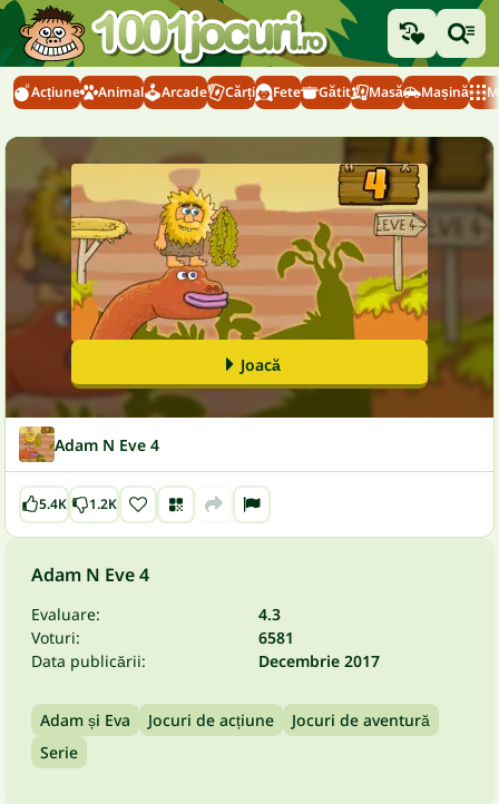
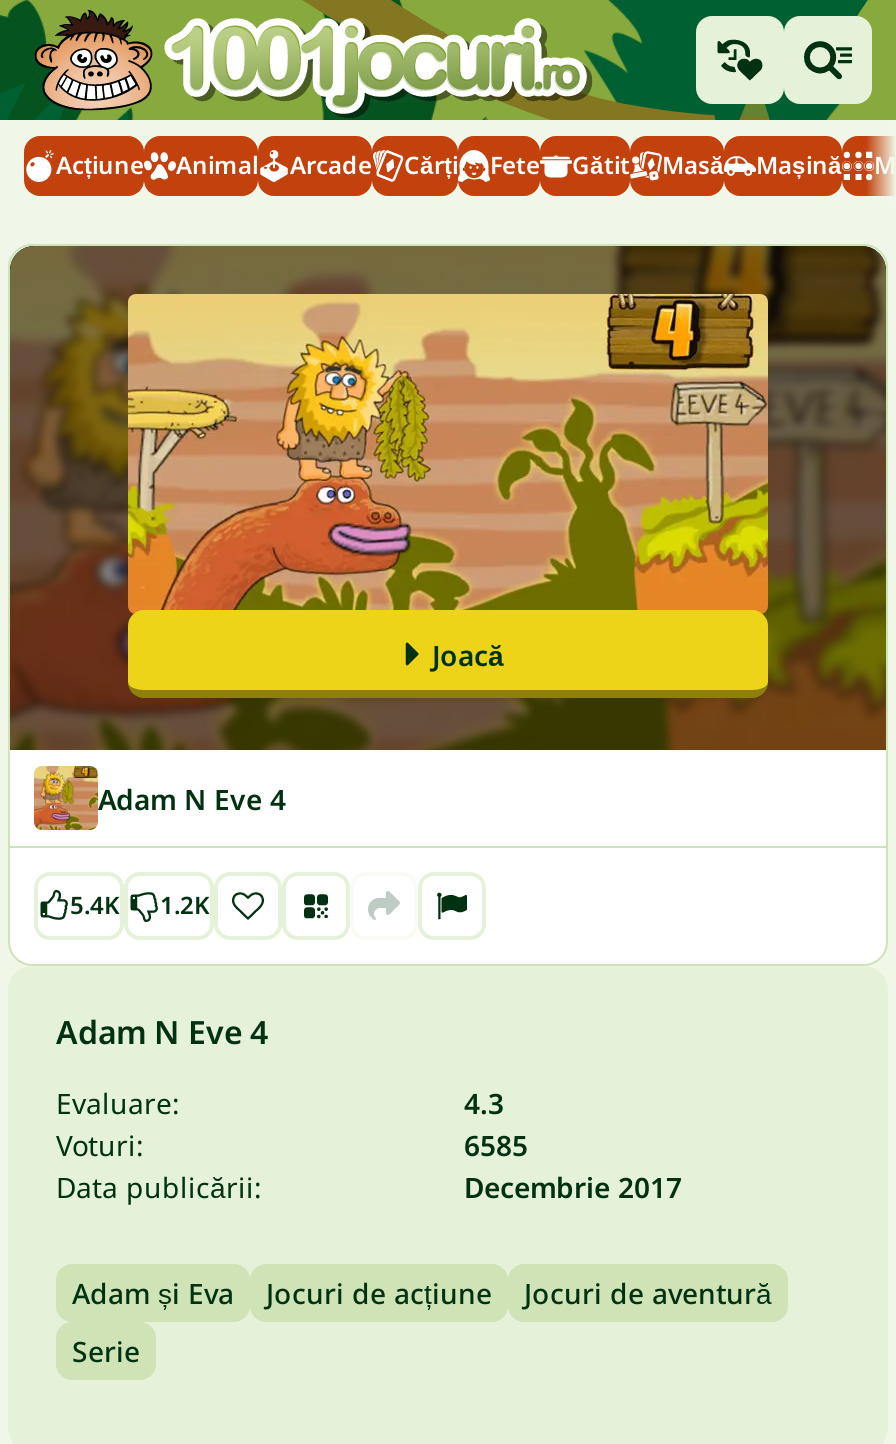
- 6581
+ 6585
